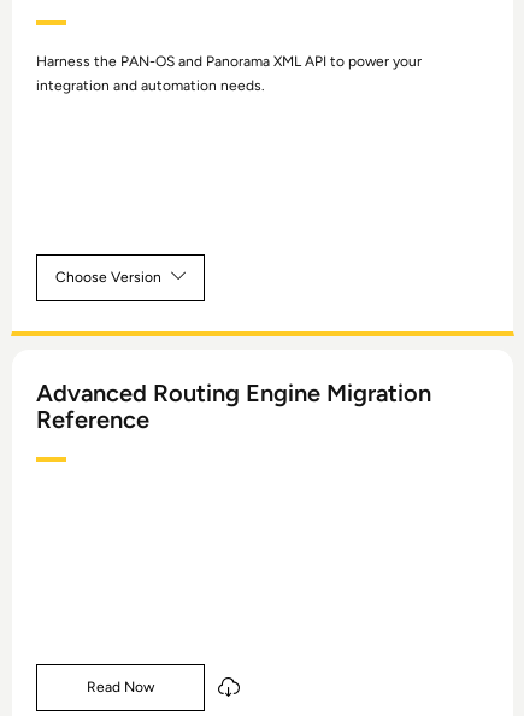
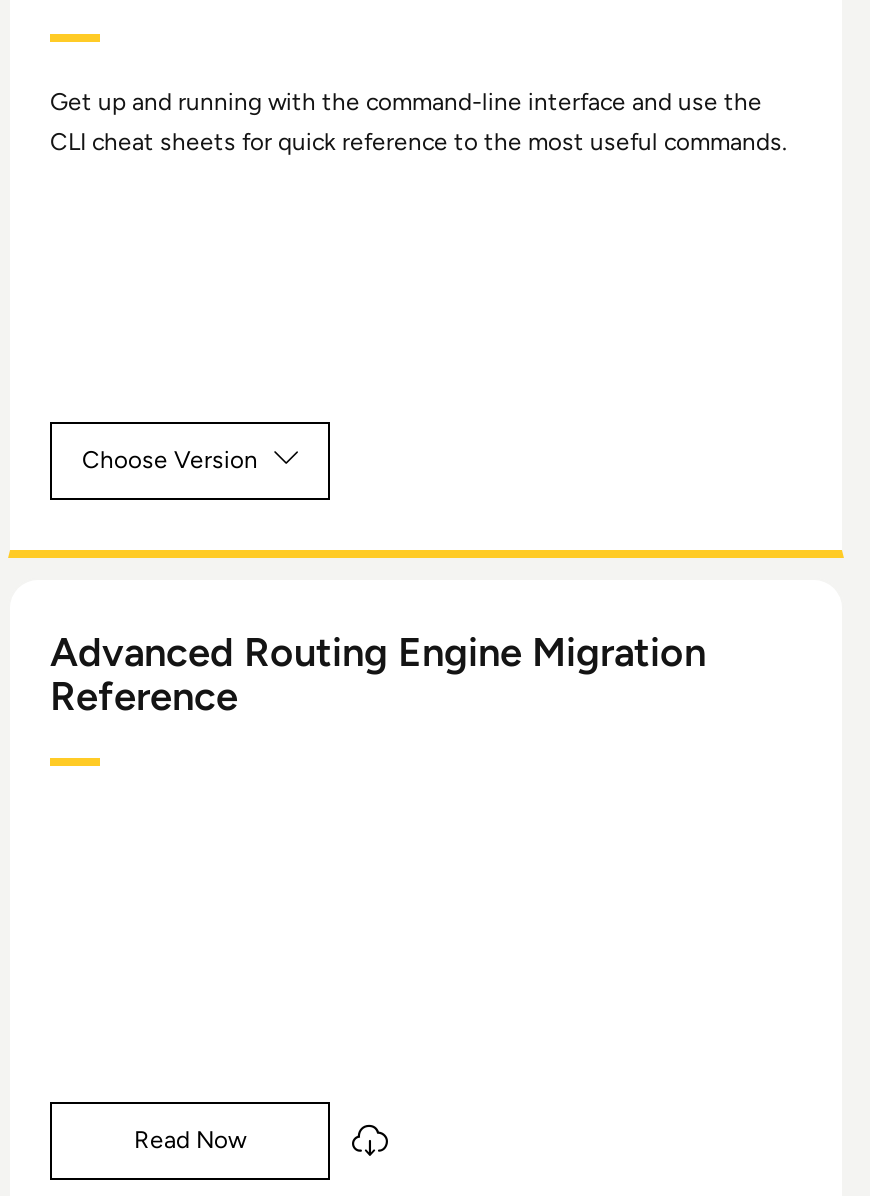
- Harness the PAN-OS and Panorama XML API to power your
- integration and automation needs.
+ Get up and running with the command-line interface and use the
+ CLI cheat sheets for quick reference to the most useful commands.
